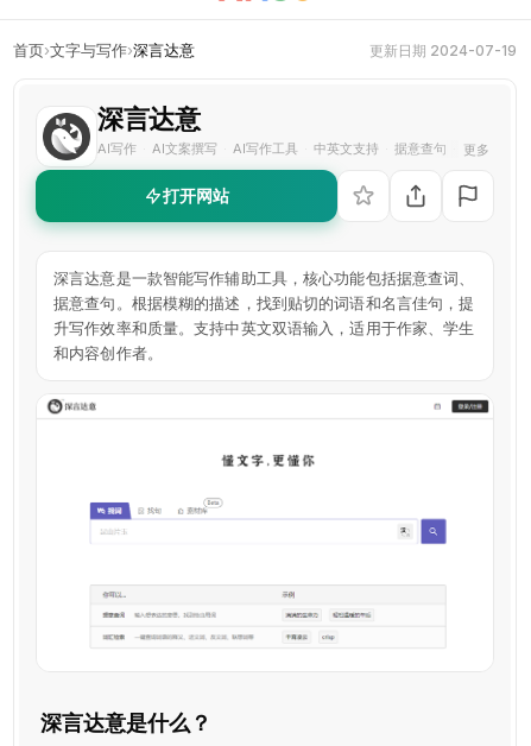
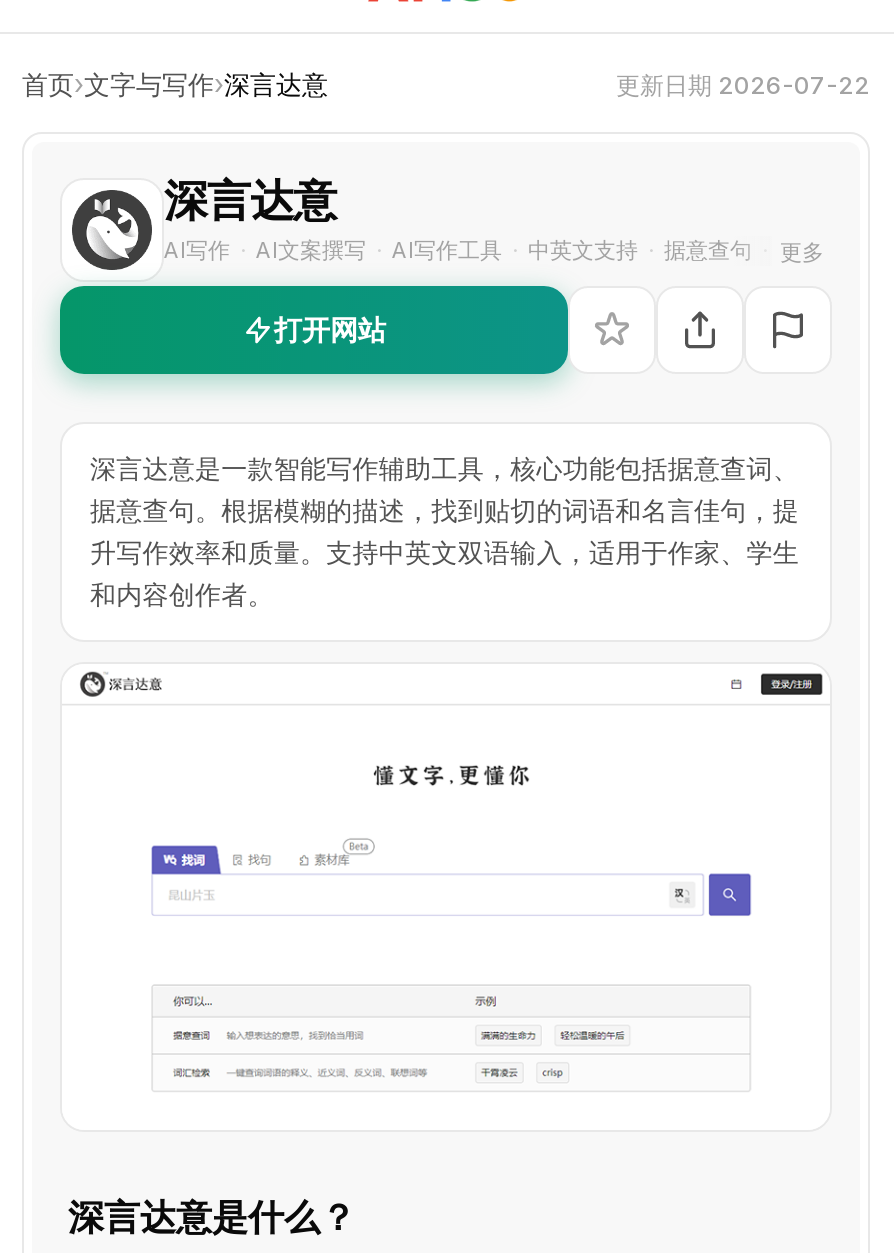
- 更新日期 2024-07-19
+ 更新日期 2026-07-22
